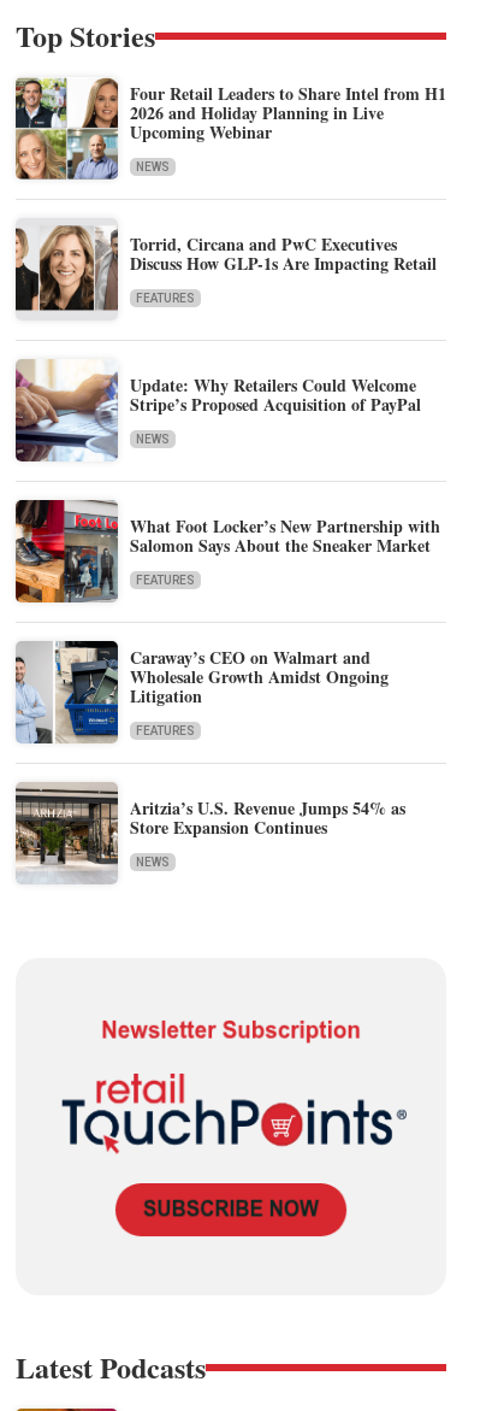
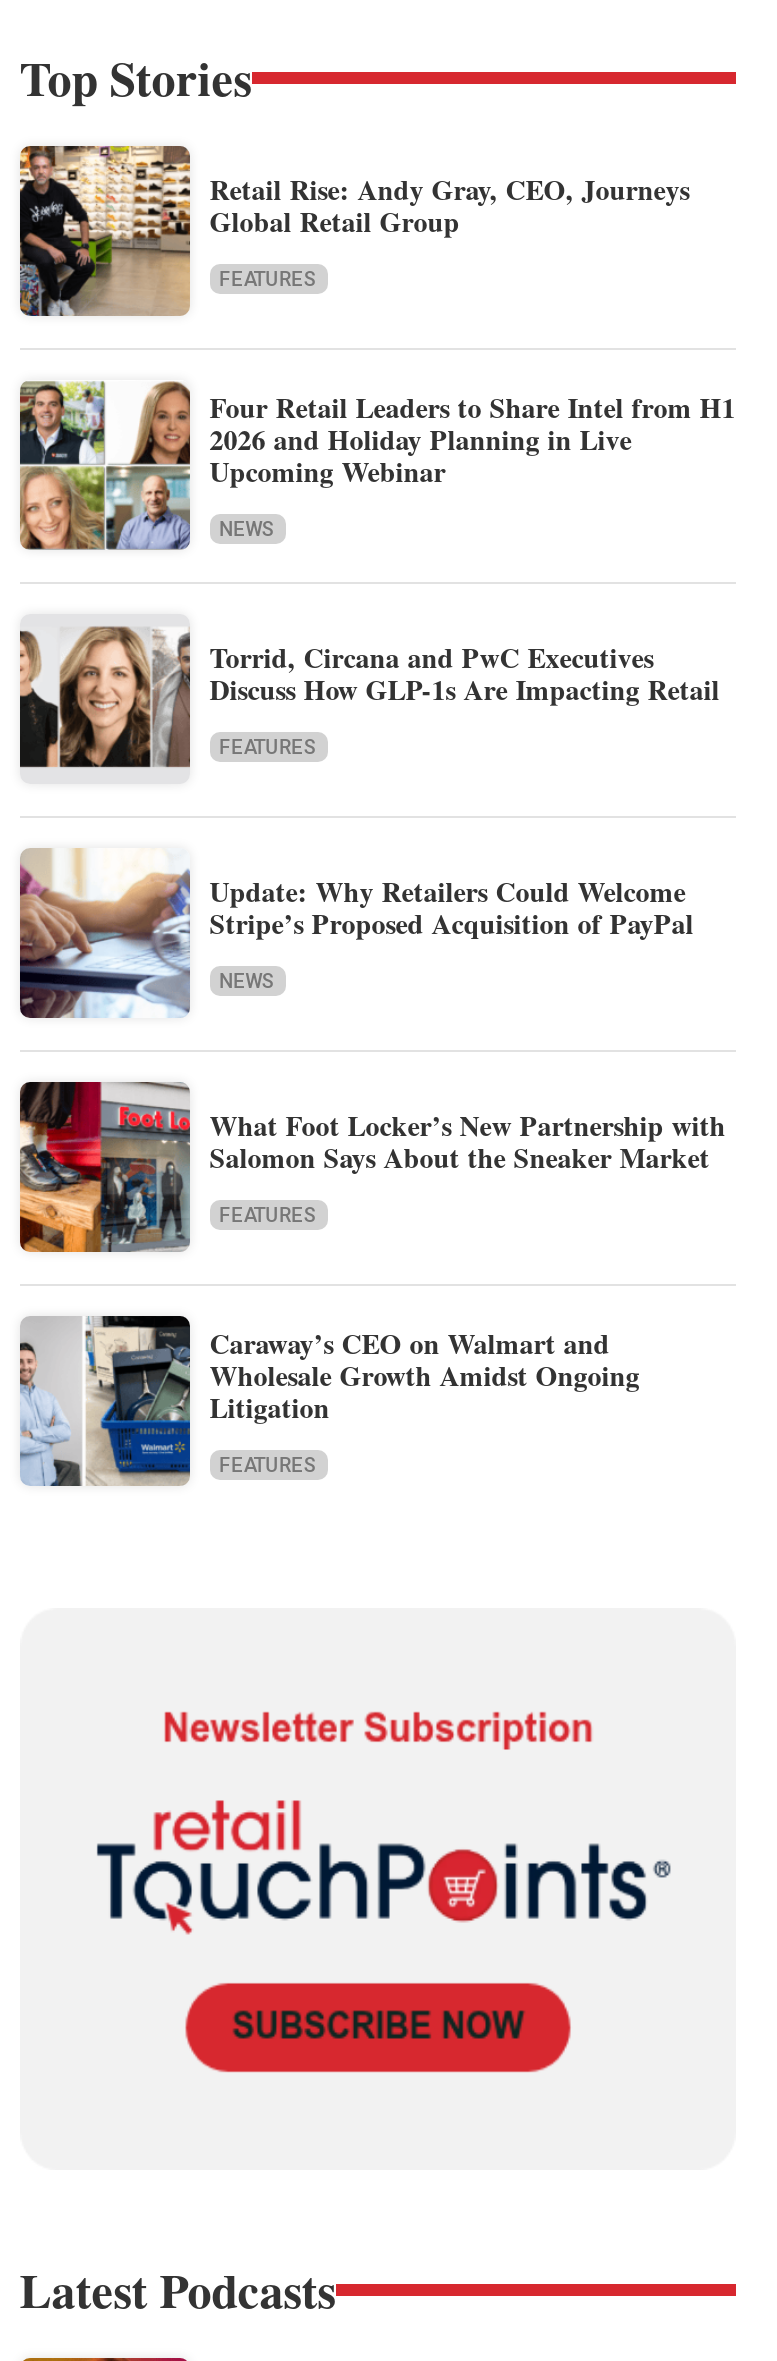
+ [image]
+ Retail Rise: Andy Gray, CEO, Journeys
+ Global Retail Group
+ FEATURES

moved down: [image] | Four Retail Leaders to Share Intel from H1 | 2026 and Holiday Planning in Live | ... | Litigation | FEATURES

- [image]
- Aritzia’s U.S. Revenue Jumps 54% as
- Store Expansion Continues
- NEWS
